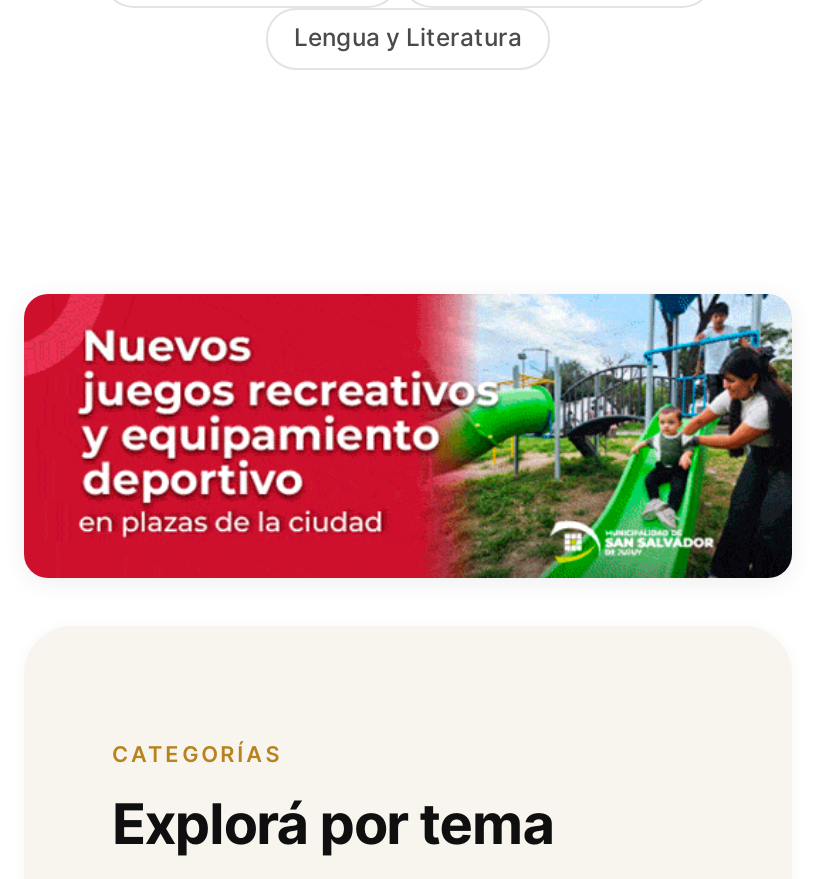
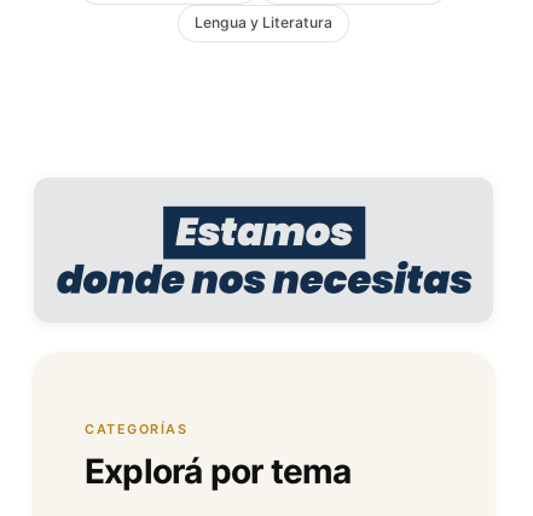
- [image]
+ [image]
